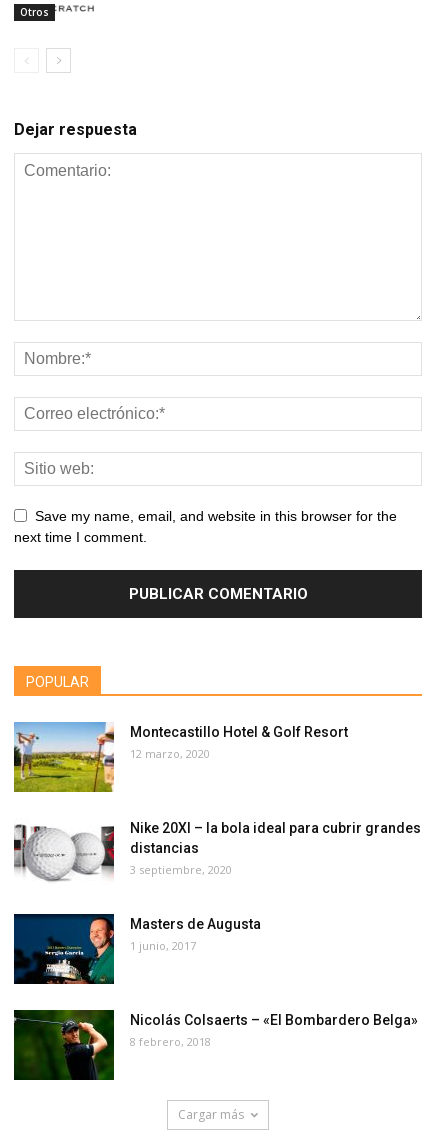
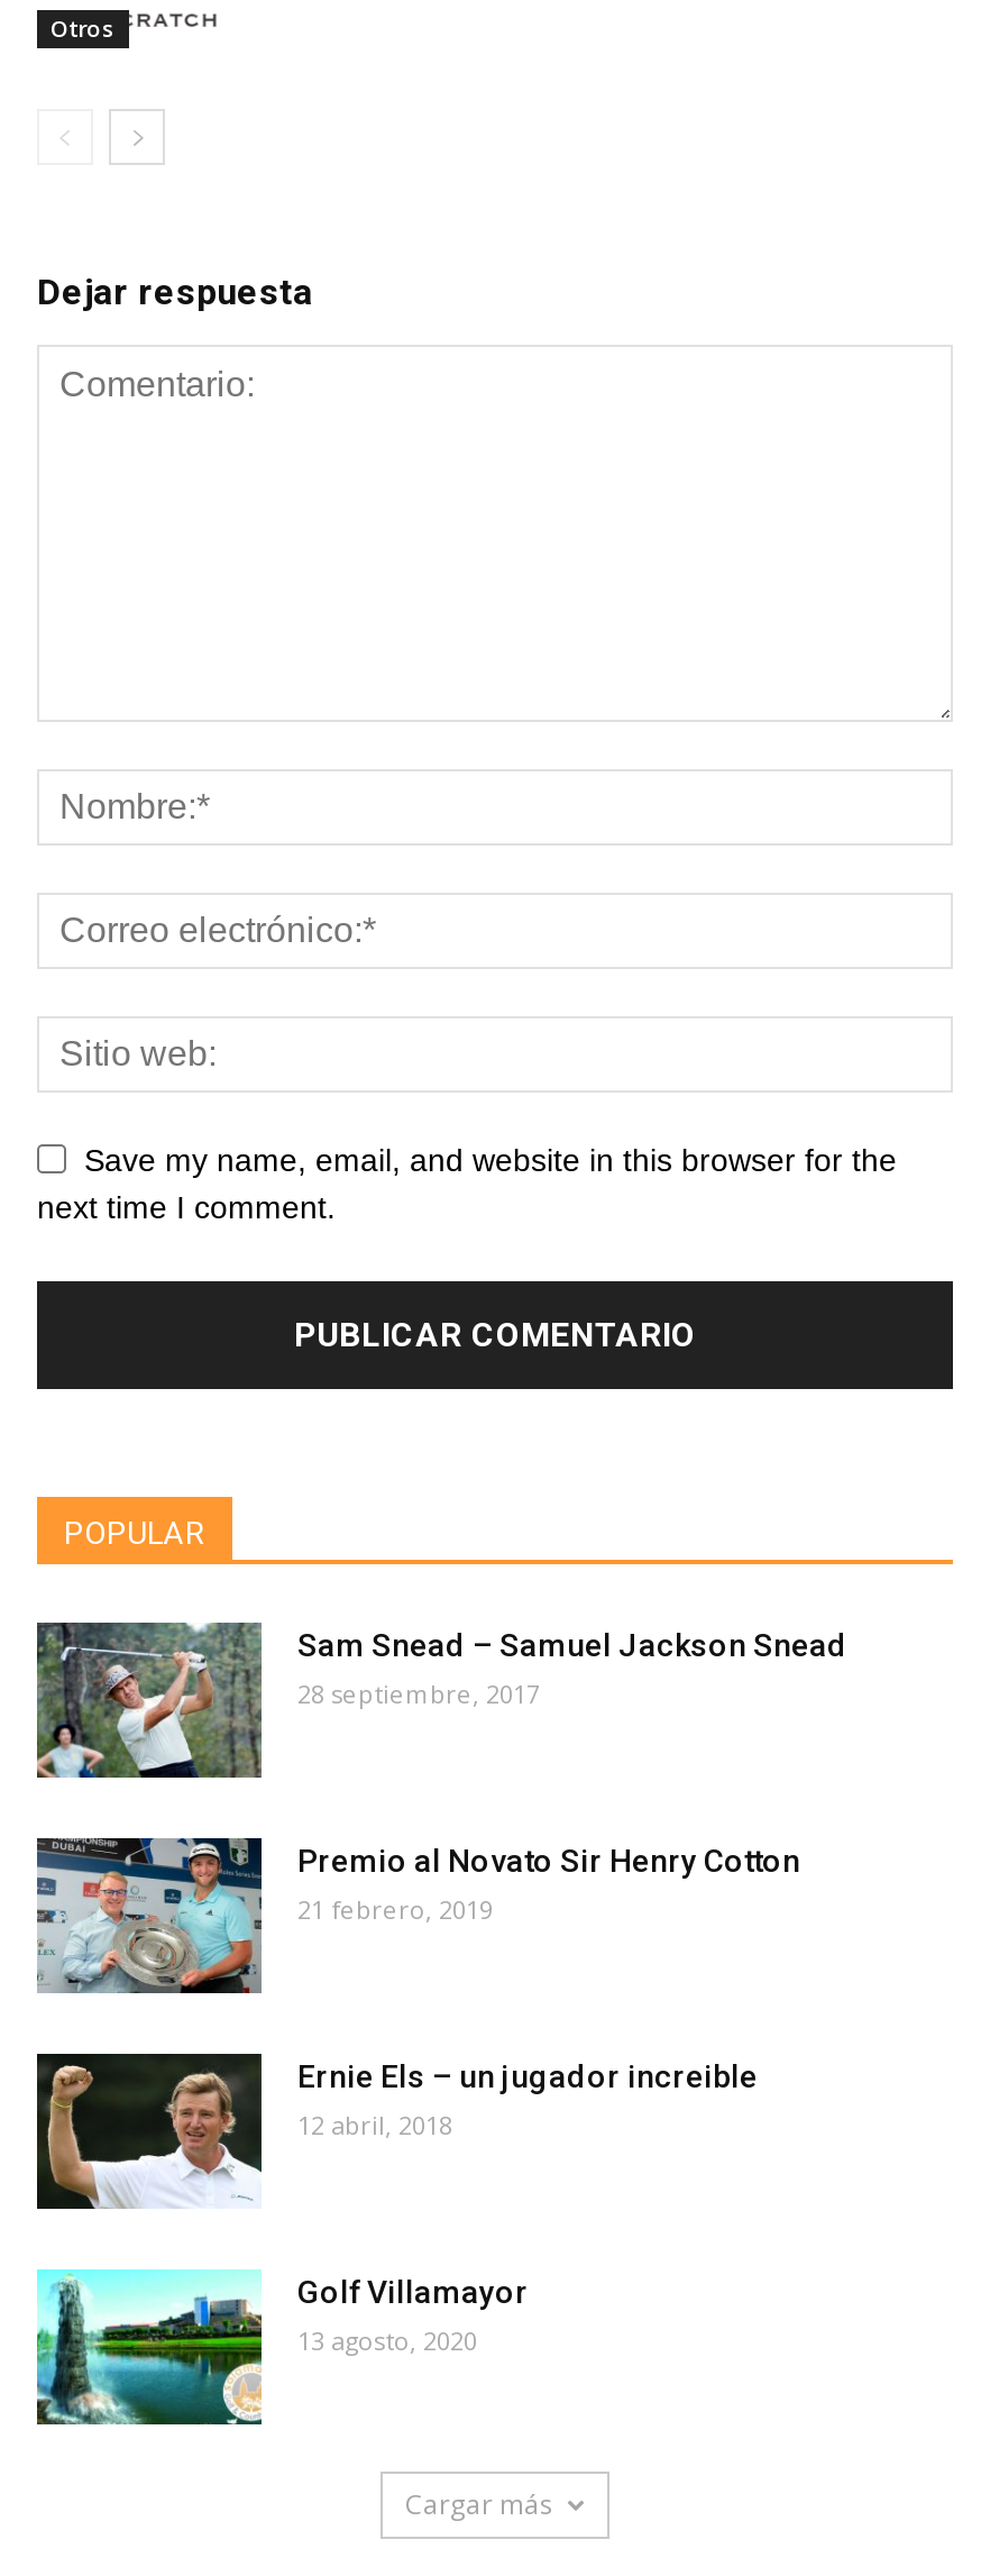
- [image]
- Montecastillo Hotel & Golf Resort
- 12 marzo, 2020
+ [image]
+ Sam Snead – Samuel Jackson Snead
+ 28 septiembre, 2017

- [image]
- Nike 20XI – la bola ideal para cubrir grandes
- distancias
- 3 septiembre, 2020
+ [image]
+ Premio al Novato Sir Henry Cotton
+ 21 febrero, 2019

- [image]
- Masters de Augusta
- 1 junio, 2017
+ [image]
+ Ernie Els – un jugador increible
+ 12 abril, 2018

- [image]
- Nicolás Colsaerts – «El Bombardero Belga»
- 8 febrero, 2018
+ [image]
+ Golf Villamayor
+ 13 agosto, 2020
